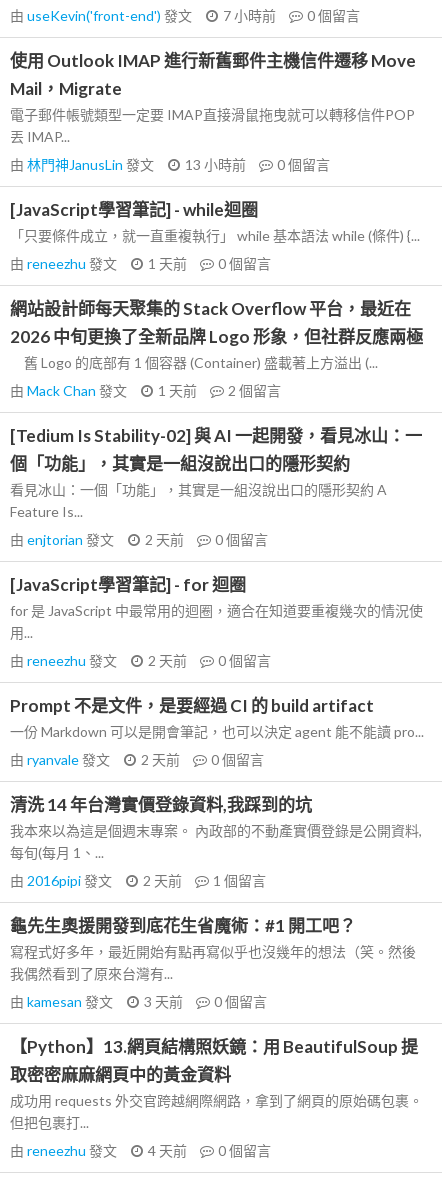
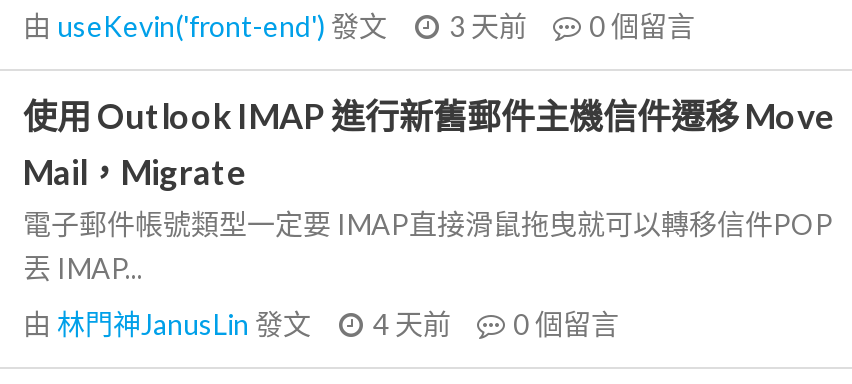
- 由useKevin('front-end')發文 7 小時前 0個留言
+ 由useKevin('front-end')發文 3 天前 0個留言

- 13 小時前
- 0個留言
- [JavaScript學習筆記] - while迴圈
- 「只要條件成立，就一直重複執行」 while 基本語法 while (條件) {...
- 由reneezhu發文
- 1 天前
- 0個留言
- 網站設計師每天聚集的 Stack Overflow 平台，最近在
- 2026 中旬更換了全新品牌 Logo 形象，但社群反應兩極
- 舊 Logo 的底部有 1 個容器 (Container) 盛載著上方溢出 (...
- 由Mack Chan發文
- 1 天前
- 2個留言
- [Tedium Is Stability-02] 與 AI 一起開發，看見冰山：一
- 個「功能」，其實是一組沒說出口的隱形契約
- 看見冰山：一個「功能」，其實是一組沒說出口的隱形契約 A
- Feature Is...
- 由enjtorian發文
- 2 天前
- 0個留言
- [JavaScript學習筆記] - for 迴圈
- for 是 JavaScript 中最常用的迴圈，適合在知道要重複幾次的情況使
- 用...
- 由reneezhu發文
- 2 天前
- 0個留言
- Prompt 不是文件，是要經過 CI 的 build artifact
- 一份 Markdown 可以是開會筆記，也可以決定 agent 能不能讀 pro...
- 由ryanvale發文
- 2 天前
- 0個留言
- 清洗 14 年台灣實價登錄資料,我踩到的坑
- 我本來以為這是個週末專案。 內政部的不動產實價登錄是公開資料,
- 每旬(每月 1、...
- 由2016pipi發文
- 2 天前
- 1個留言
- 龜先生奧援開發到底花生省魔術：#1 開工吧？
- 寫程式好多年，最近開始有點再寫似乎也沒幾年的想法（笑。然後
- 我偶然看到了原來台灣有...
- 由kamesan發文
- 3 天前
- 0個留言
- 【Python】13.網頁結構照妖鏡：用 BeautifulSoup 提
- 取密密麻麻網頁中的黃金資料
- 成功用 requests 外交官跨越網際網路，拿到了網頁的原始碼包裹。
- 但把包裹打...
- 由reneezhu發文
